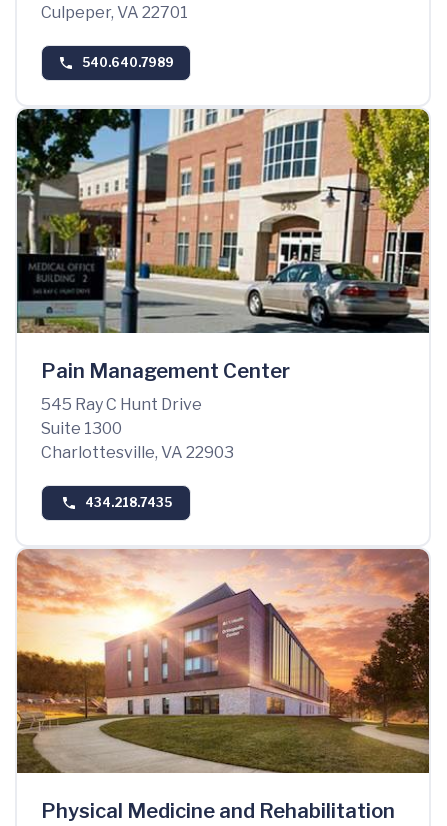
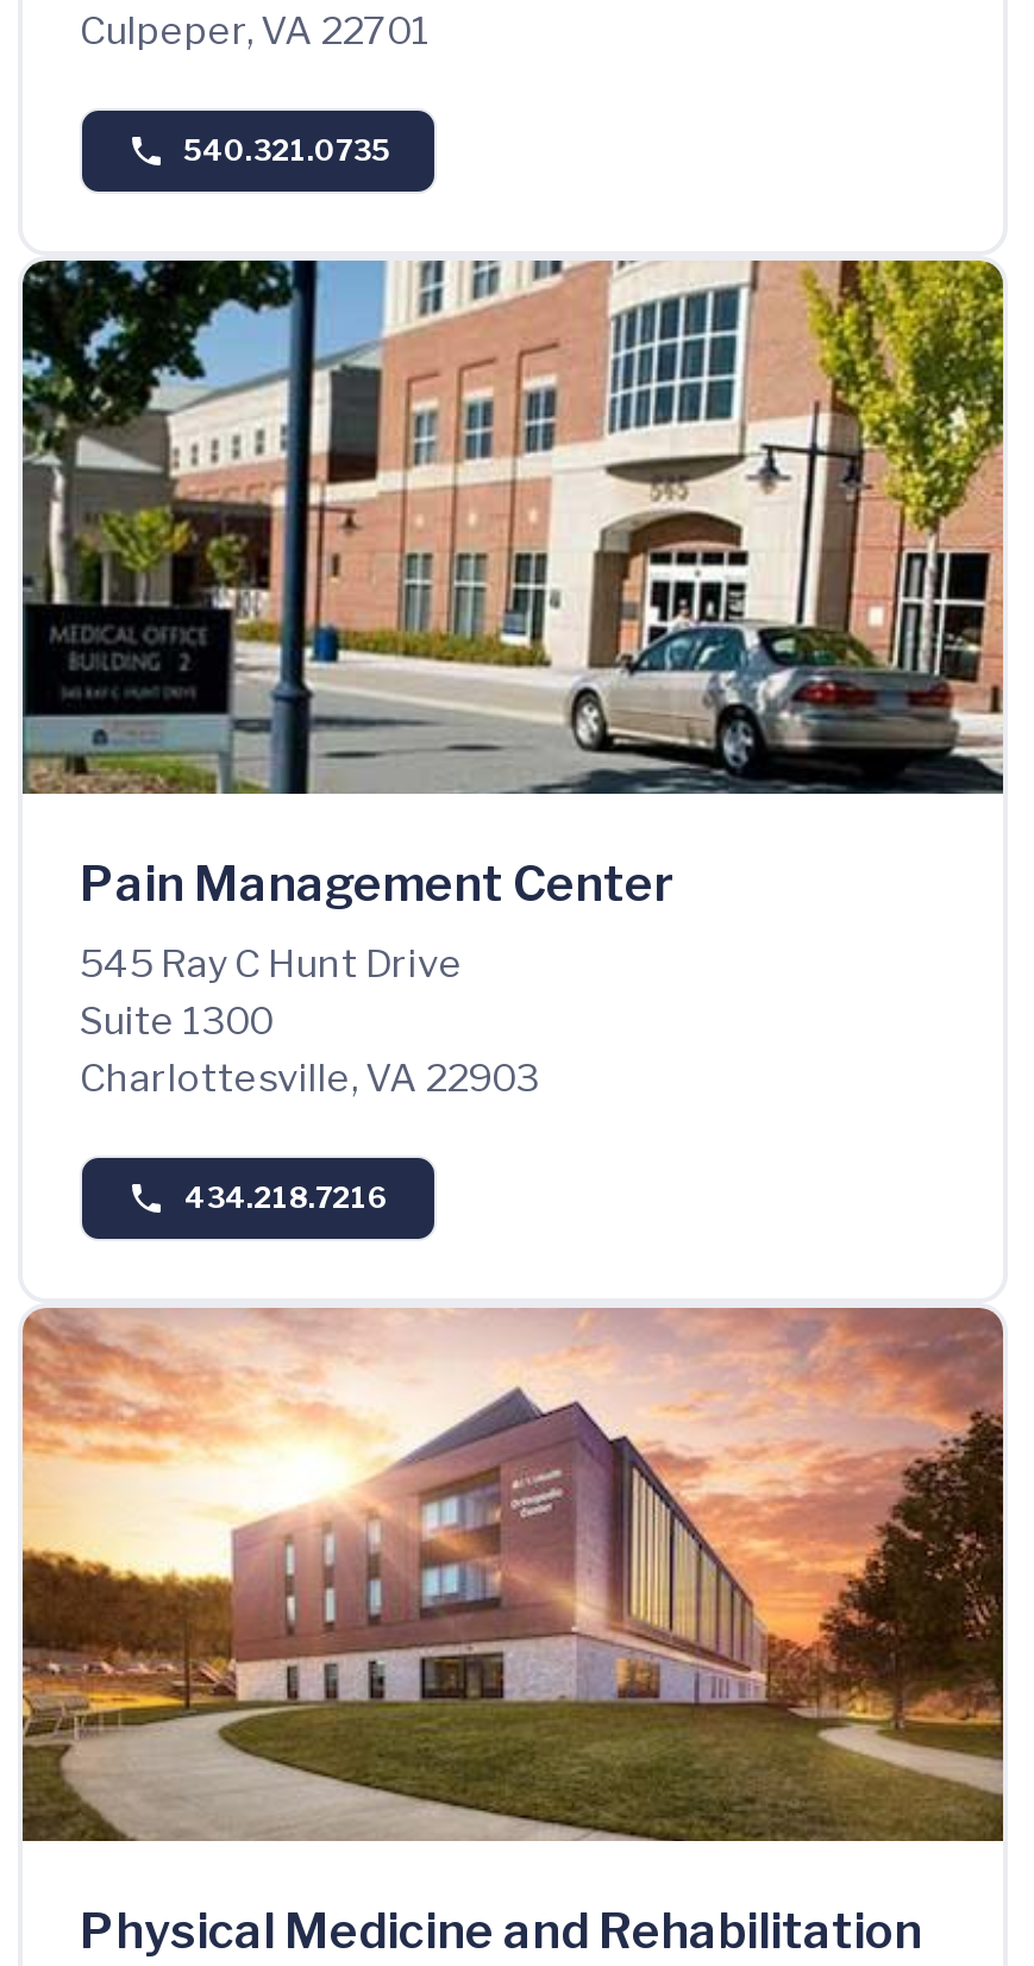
- 540.640.7989
+ 540.321.0735

- 434.218.7435
+ 434.218.7216
